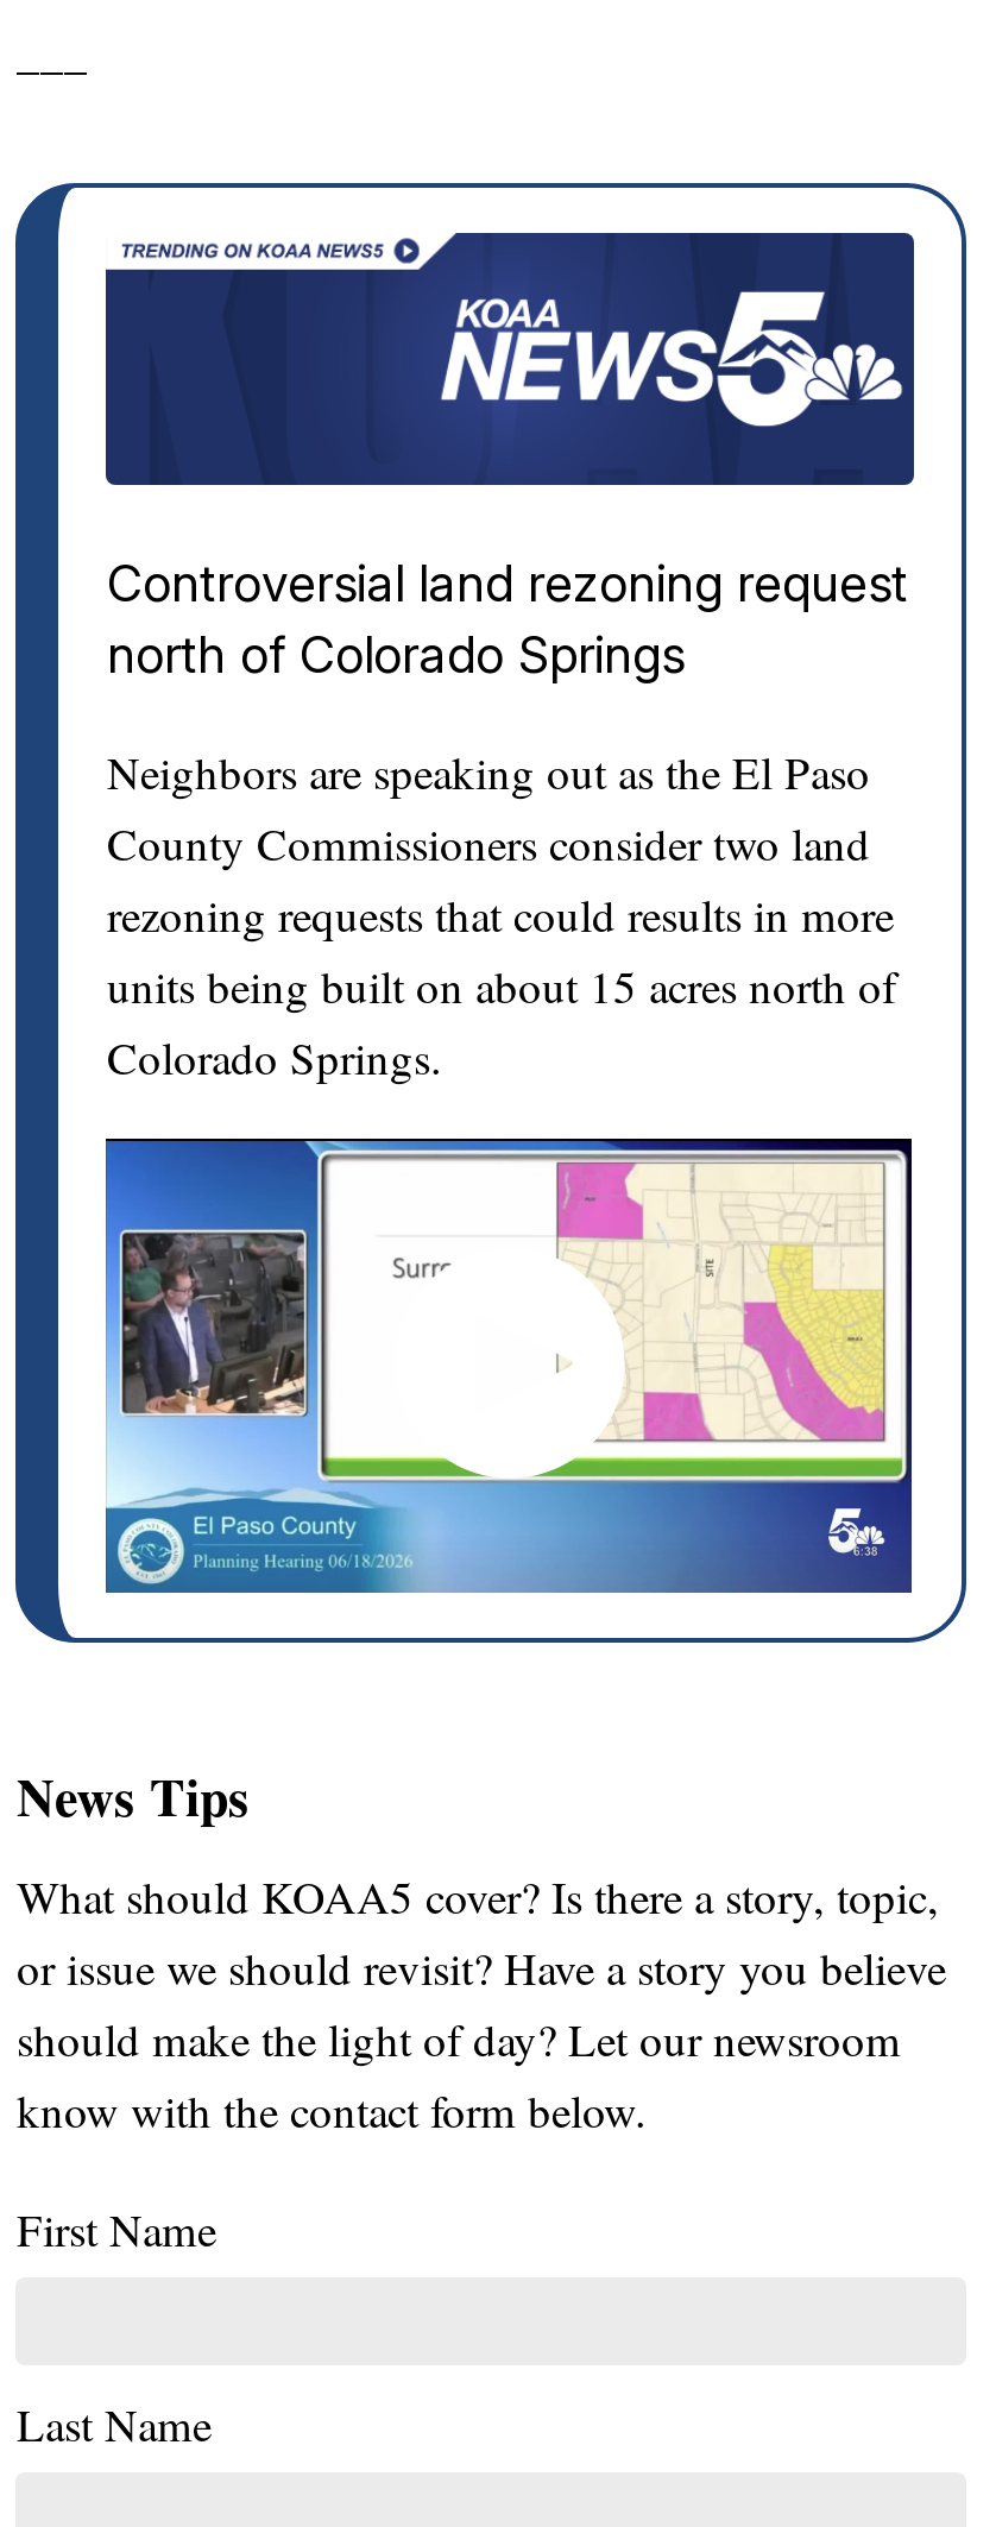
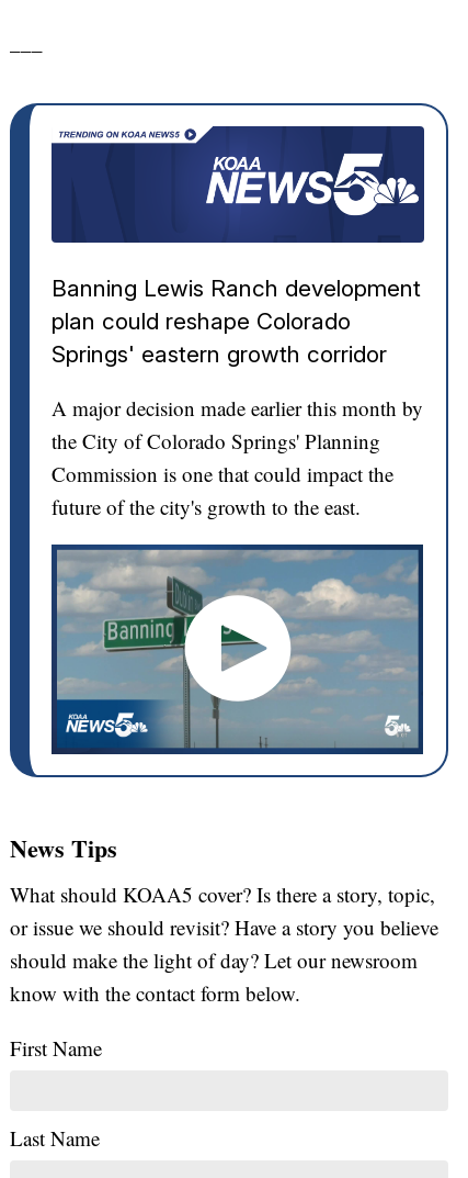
- Controversial land rezoning request
- north of Colorado Springs
+ Banning Lewis Ranch development
+ plan could reshape Colorado
+ Springs' eastern growth corridor

- Neighbors are speaking out as the El Paso
- County Commissioners consider two land
- rezoning requests that could results in more
- units being built on about 15 acres north of
- Colorado Springs.
+ A major decision made earlier this month by
+ the City of Colorado Springs' Planning
+ Commission is one that could impact the
+ future of the city's growth to the east.

- [image]
+ [image]
